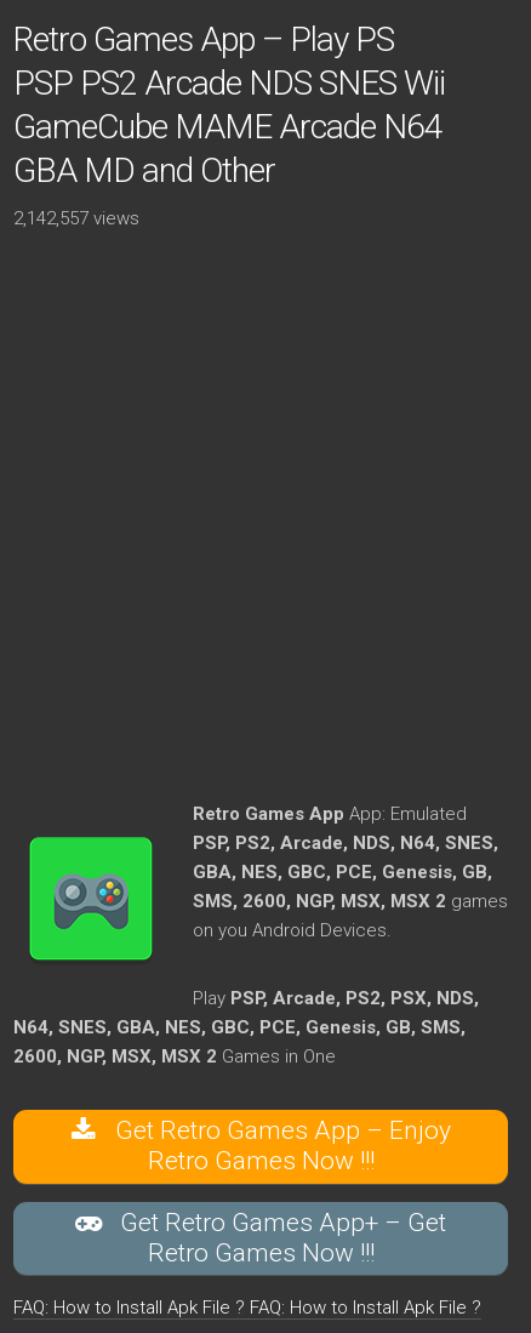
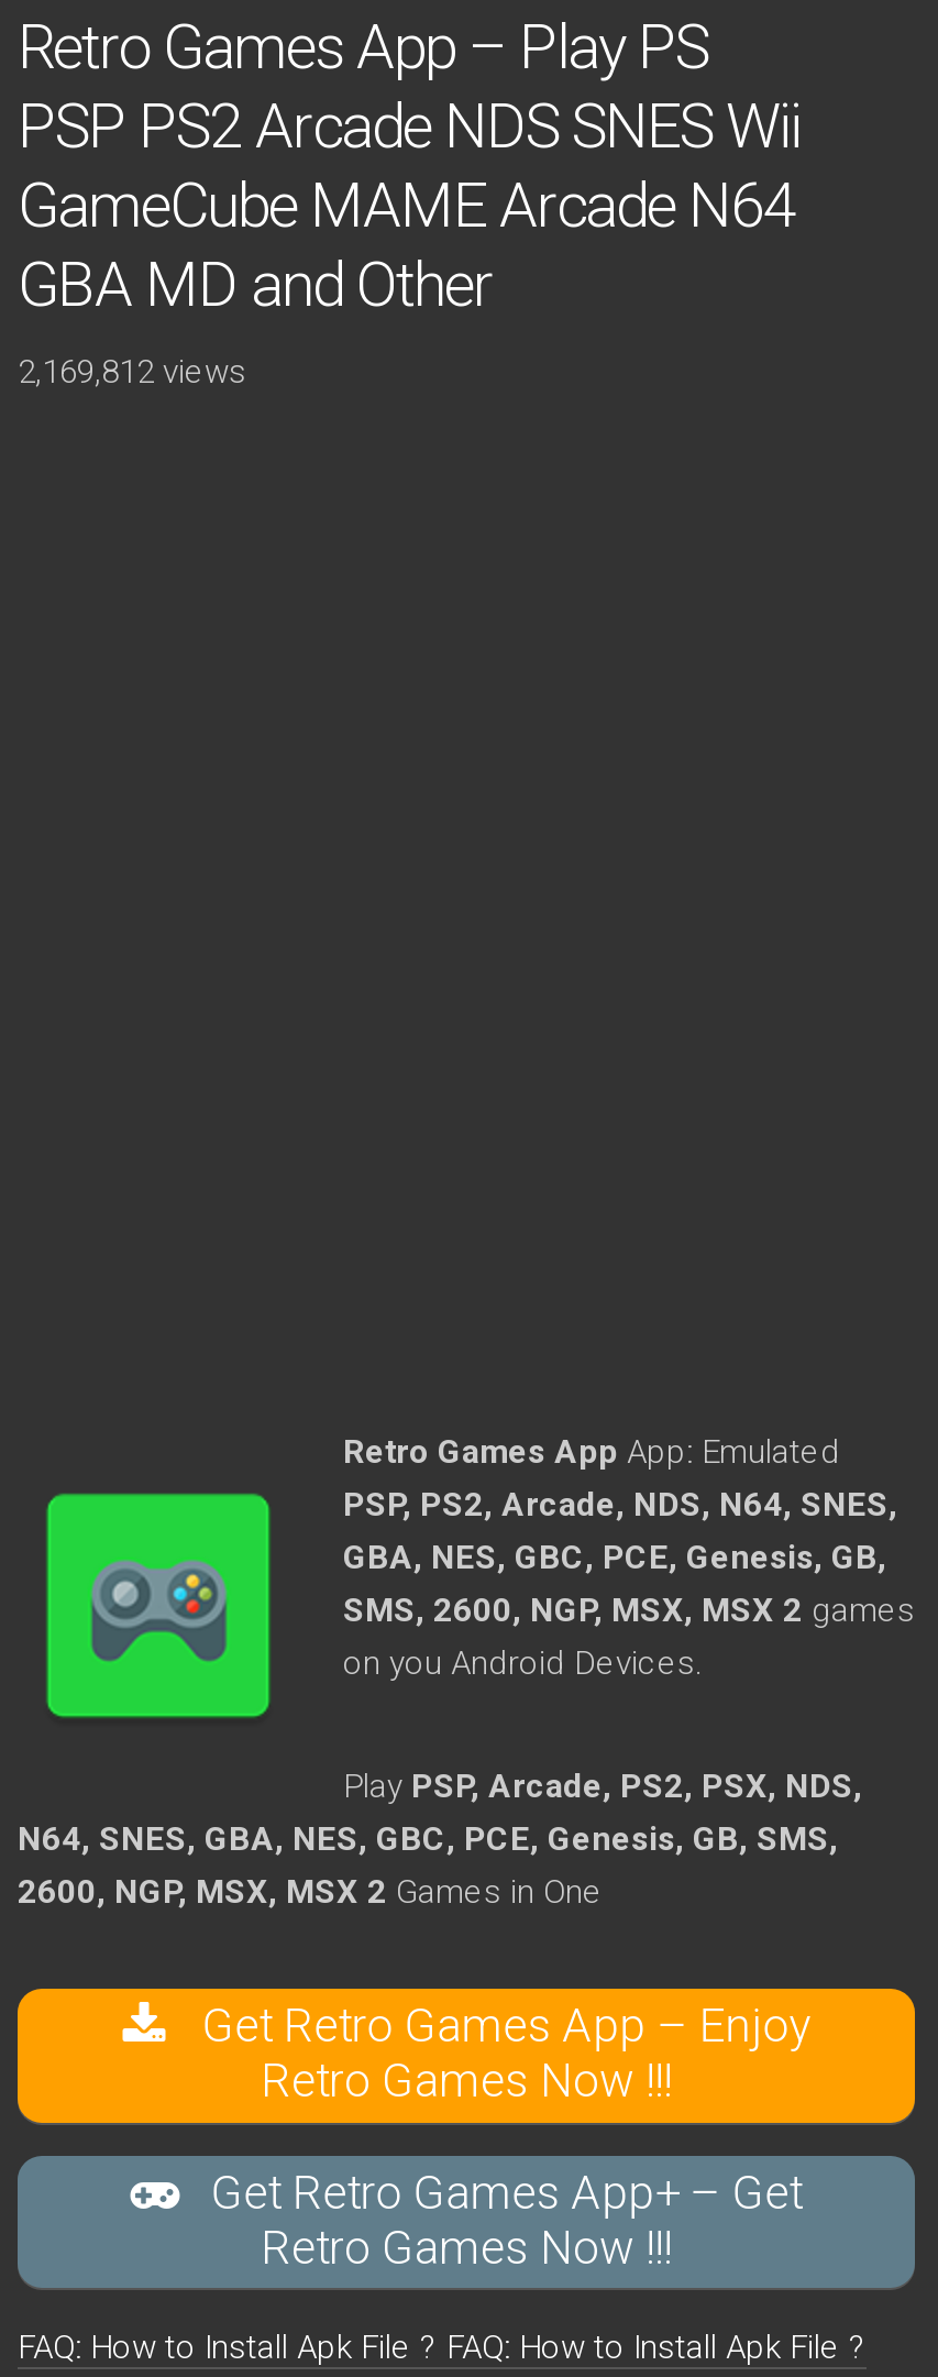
- 2,142,557 views
+ 2,169,812 views
